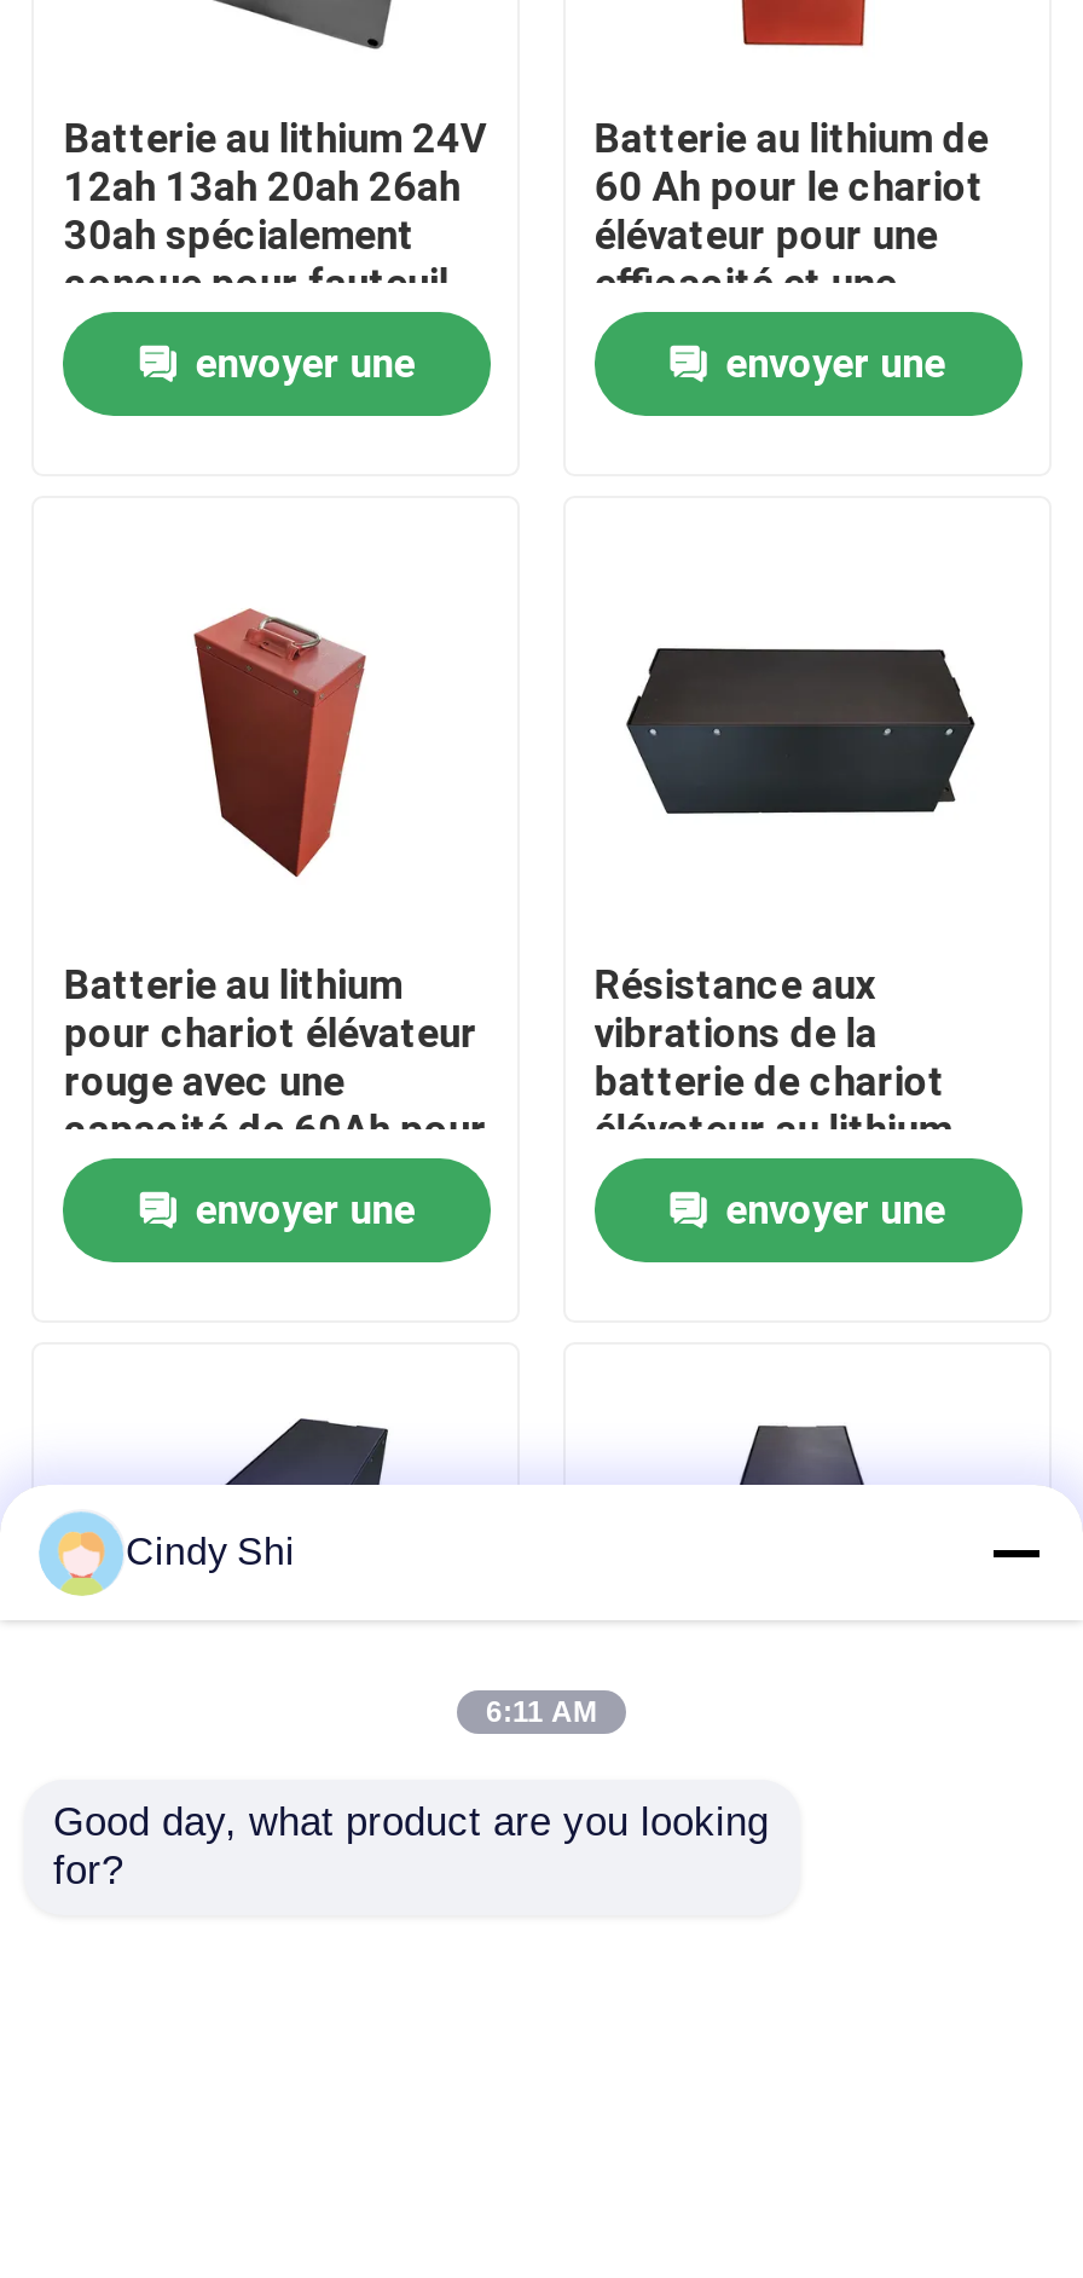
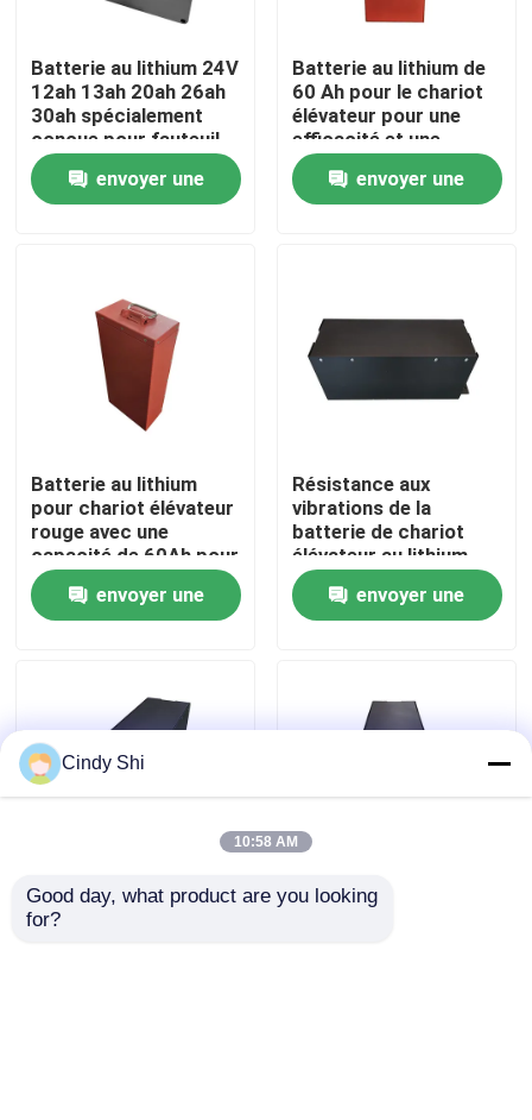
- 6:11 AM
+ 10:58 AM
